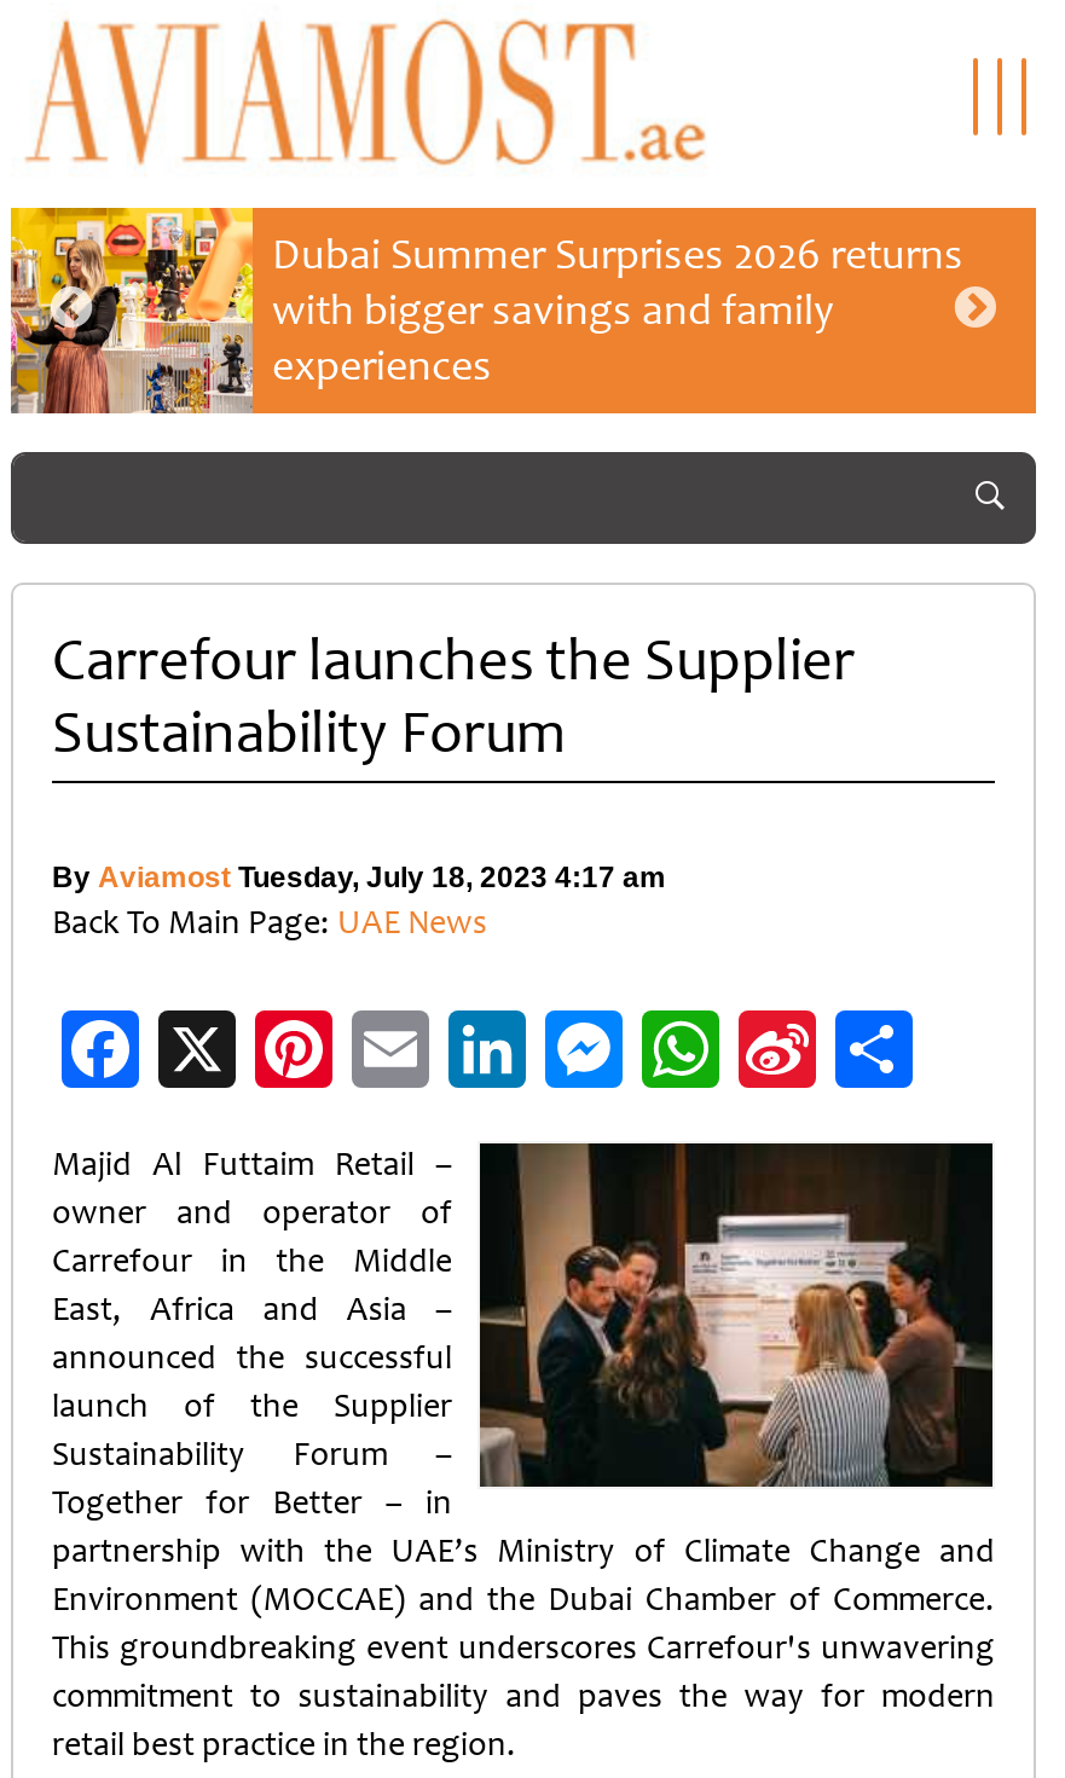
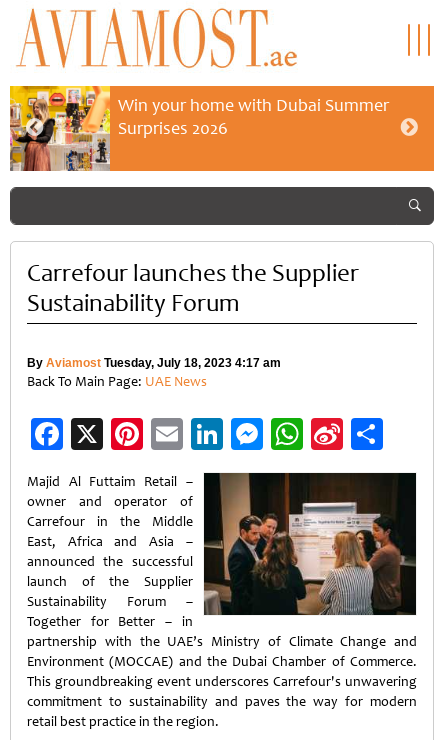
- Dubai Summer Surprises 2026 returns
- with bigger savings and family
- experiences
+ Win your home with Dubai Summer
+ Surprises 2026
